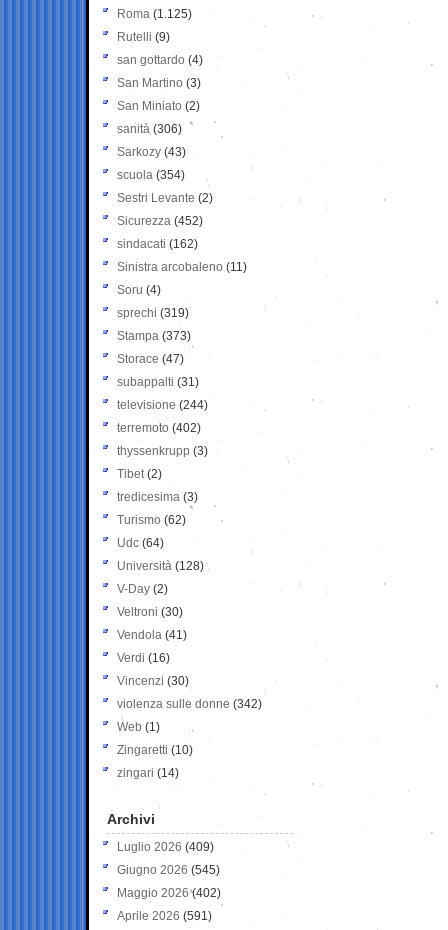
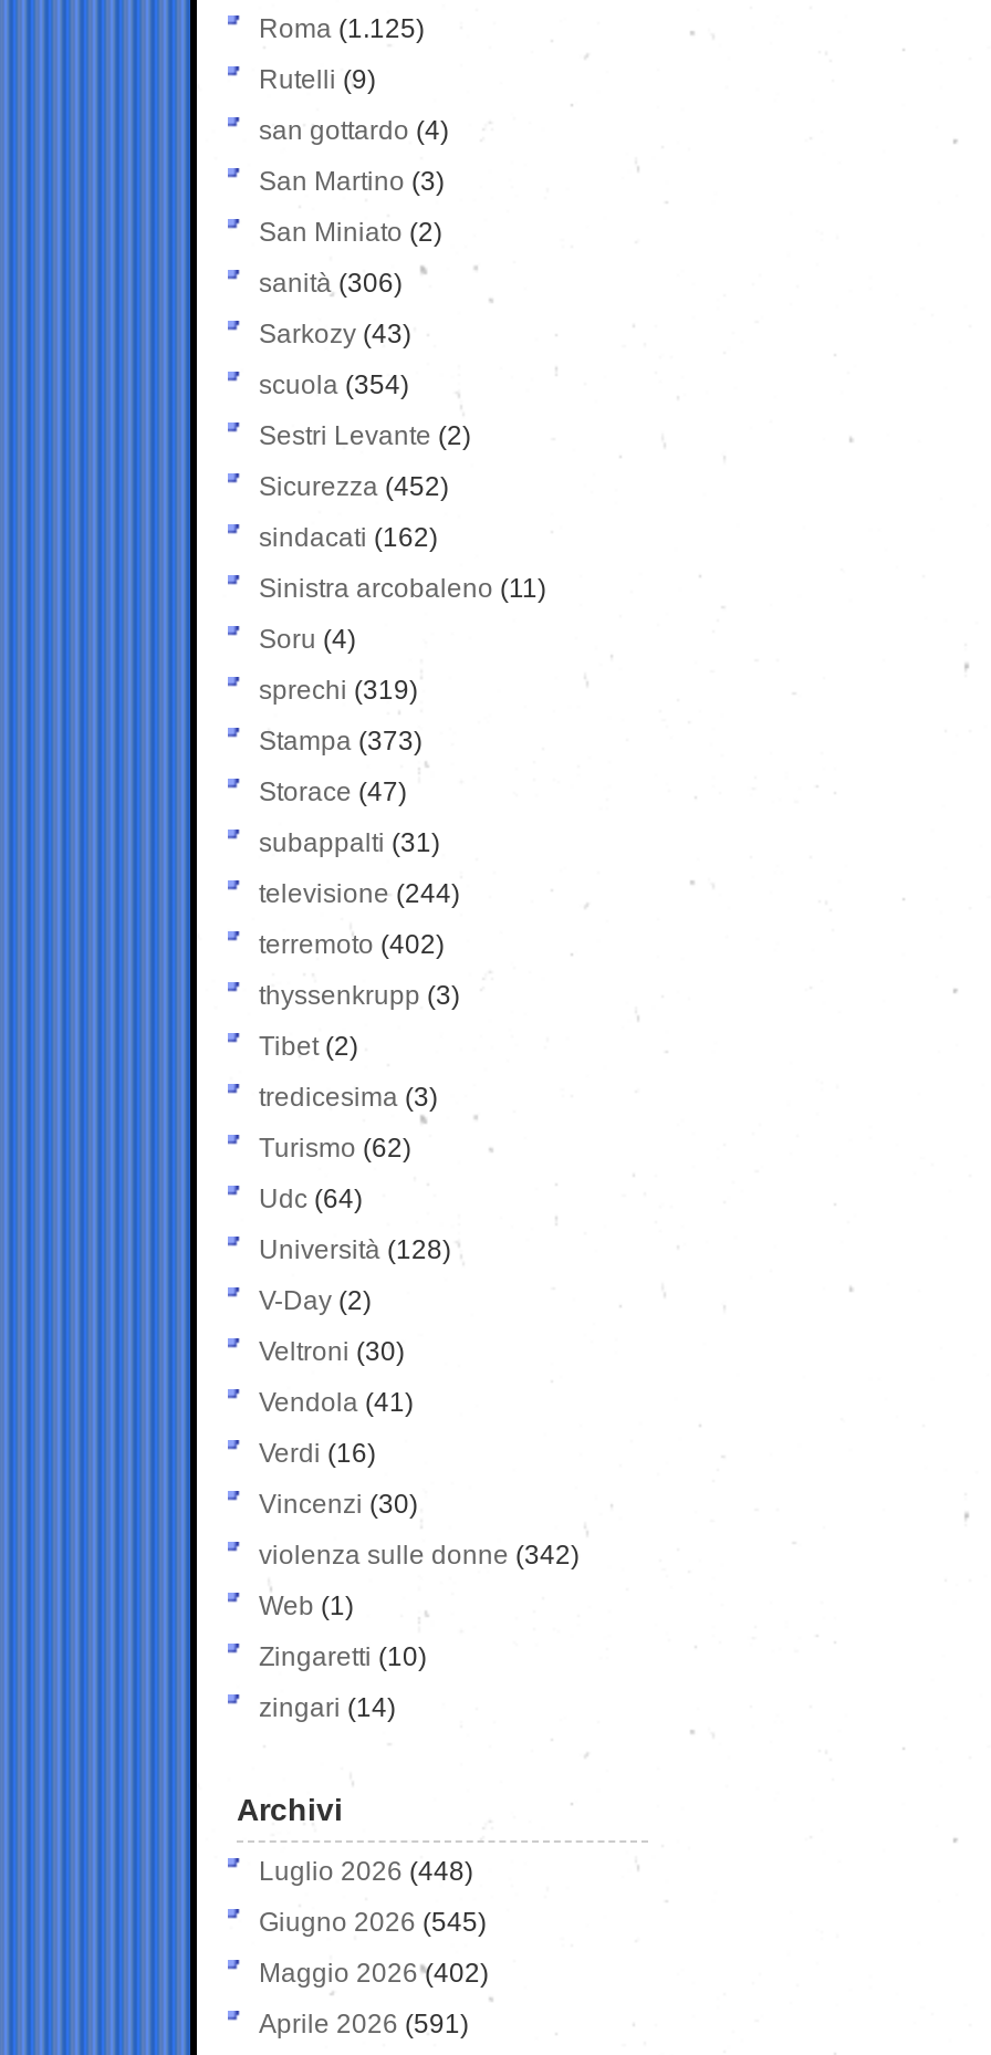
- Luglio 2026 (409)
+ Luglio 2026 (448)
